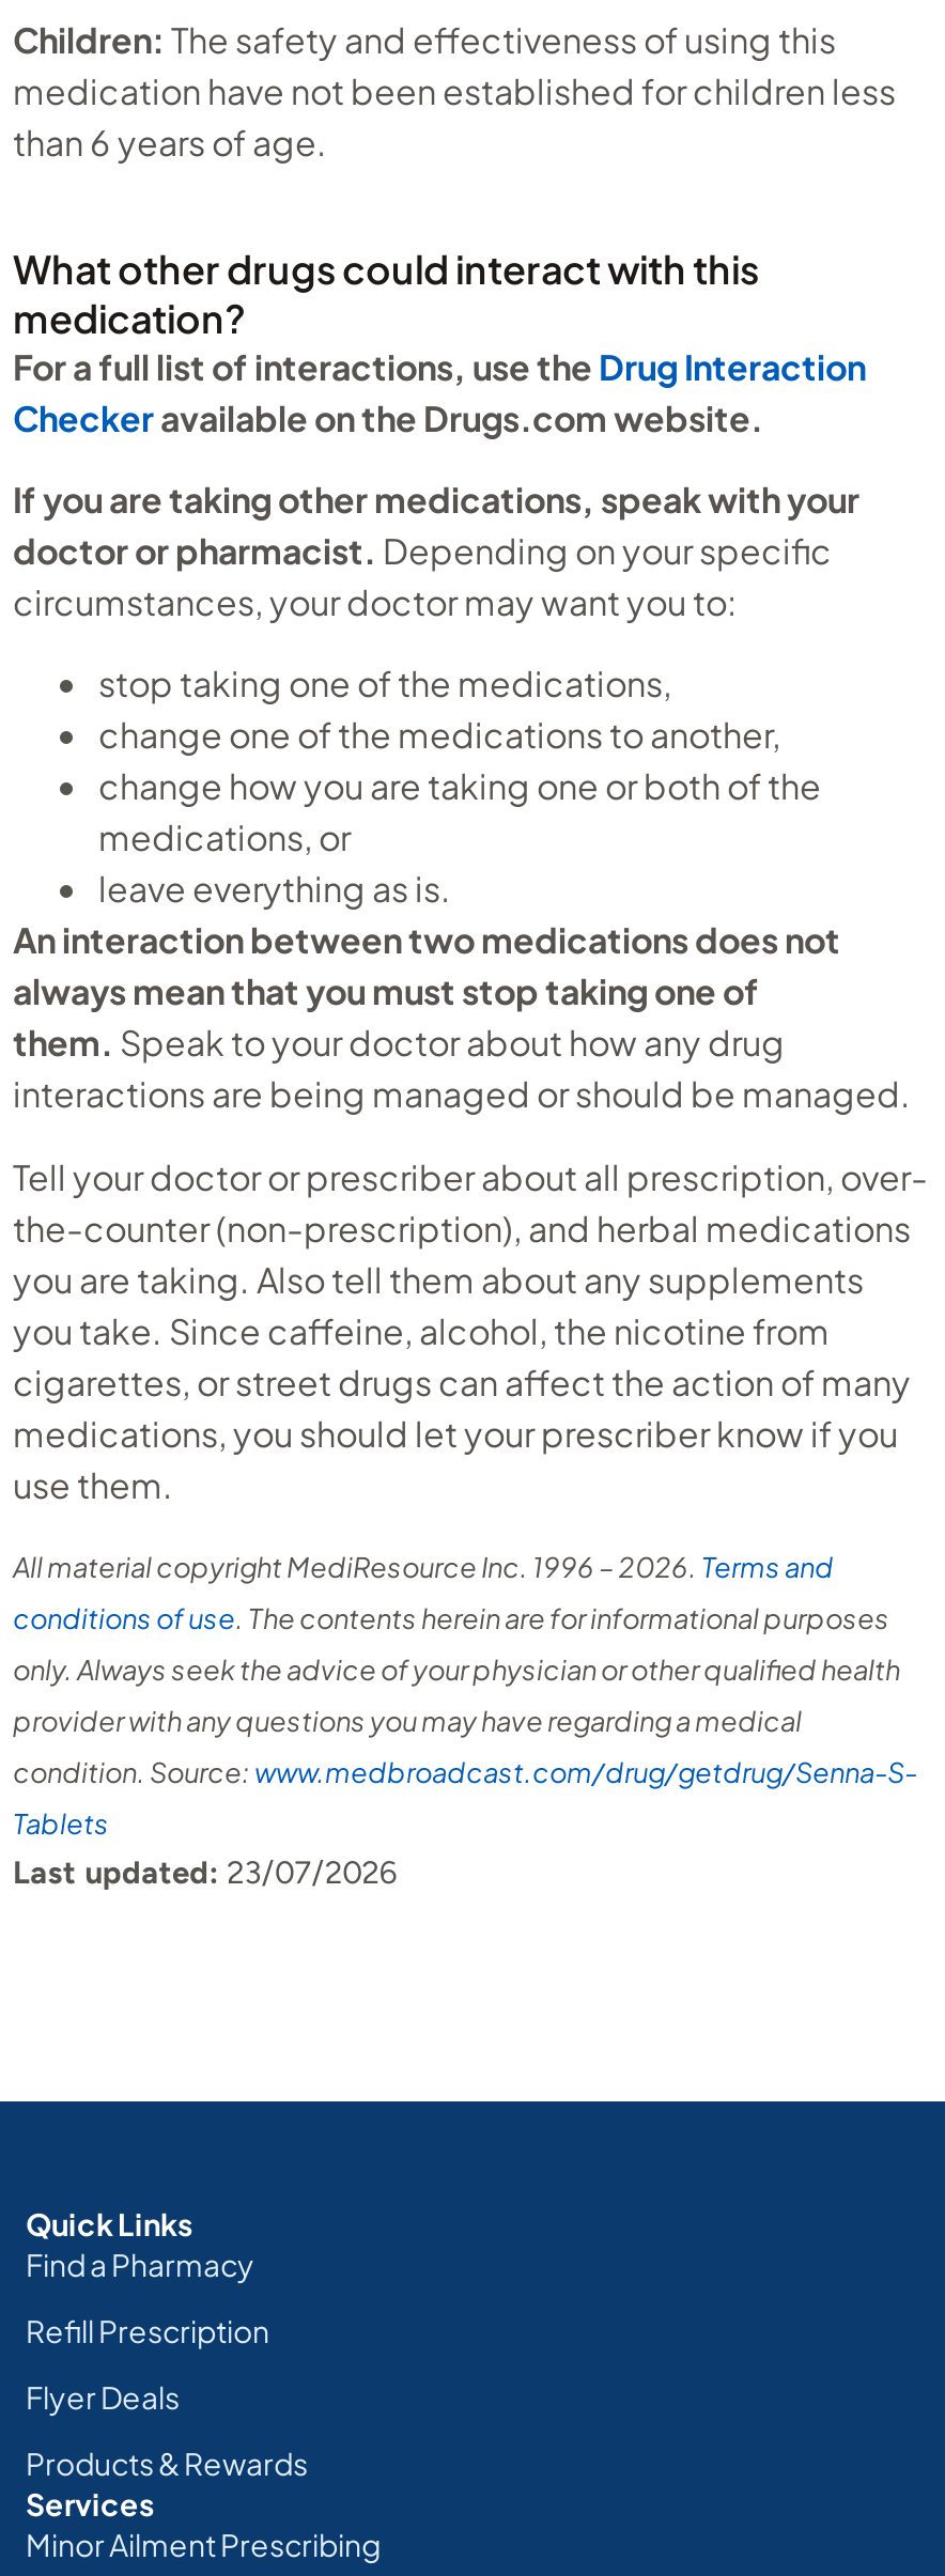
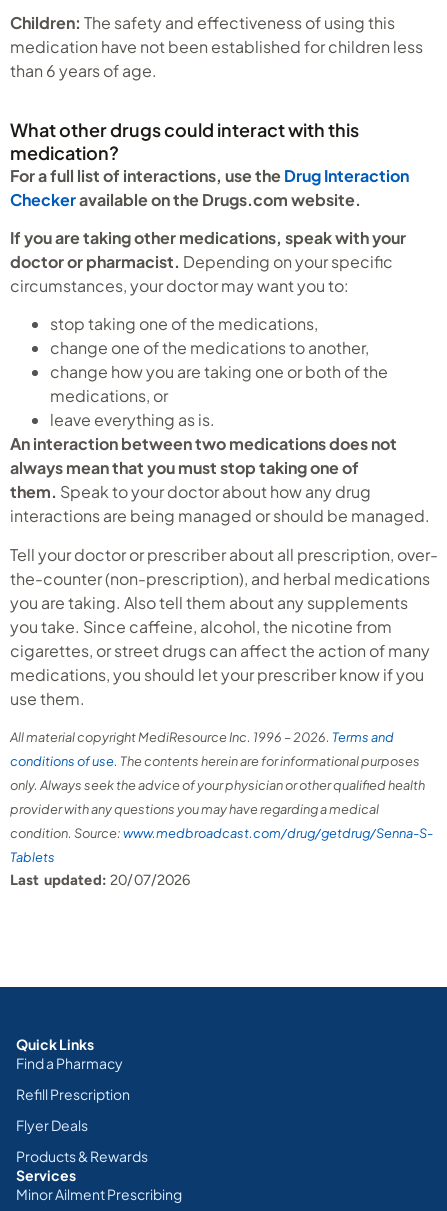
- Last updated: 23/07/2026
+ Last updated: 20/07/2026
